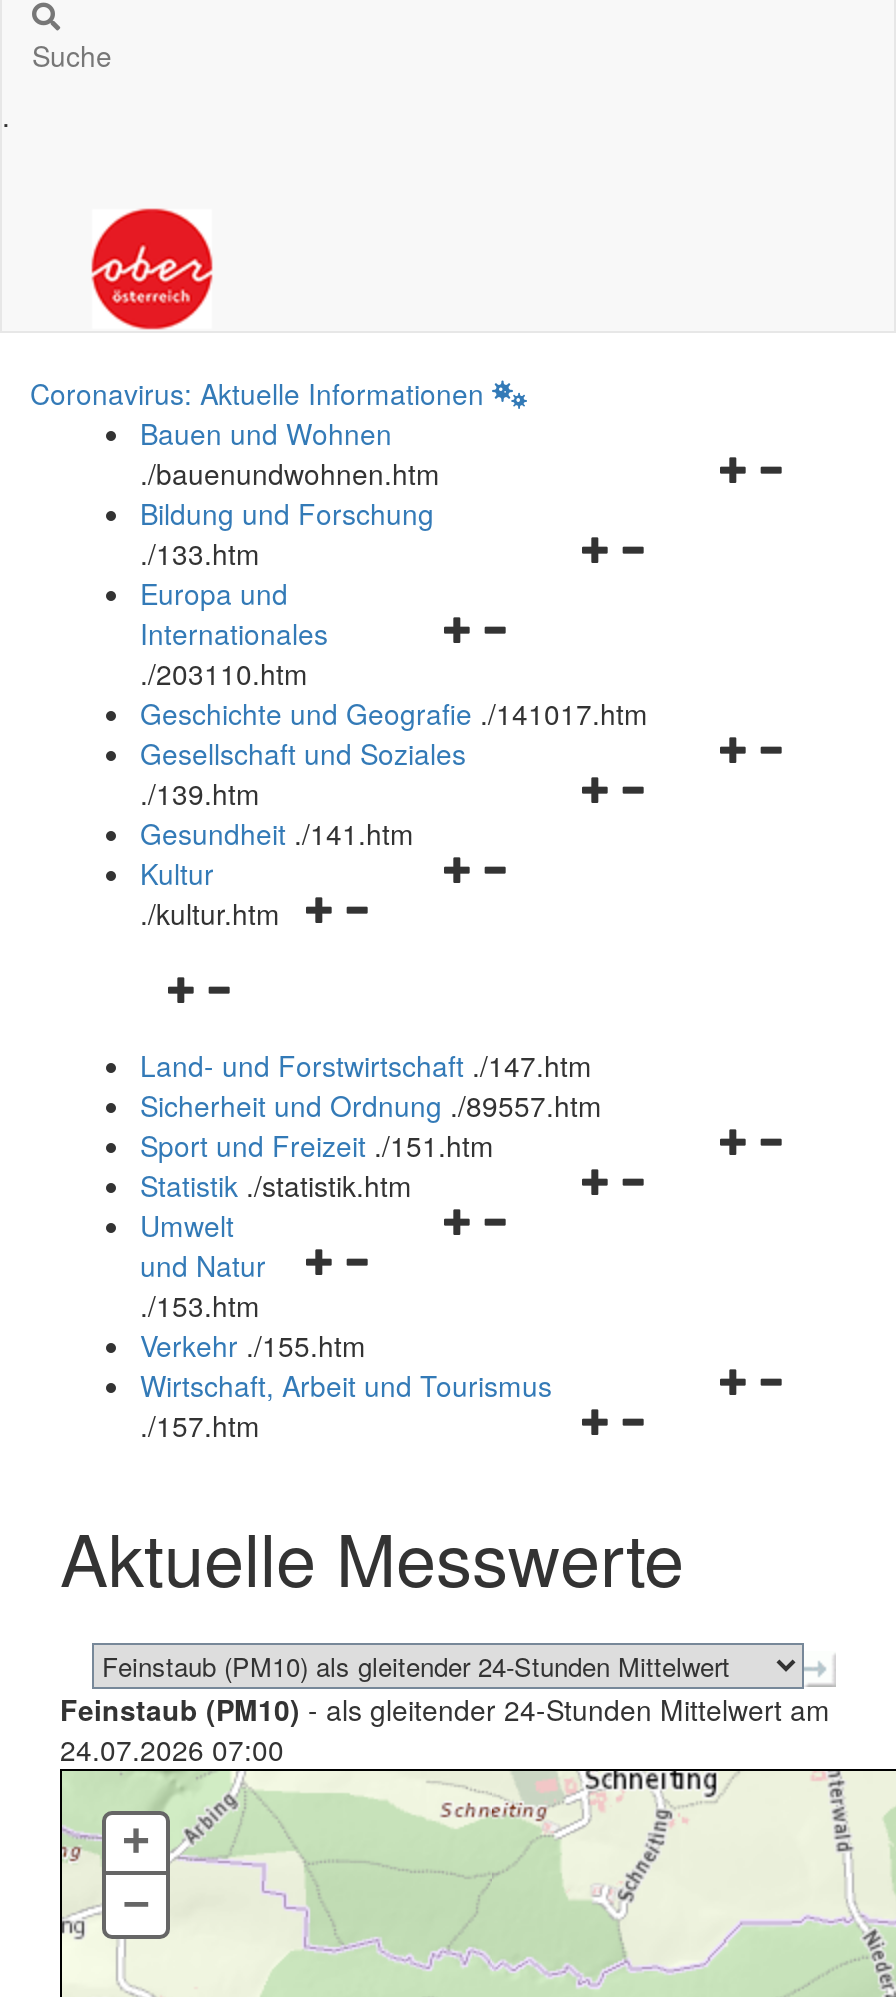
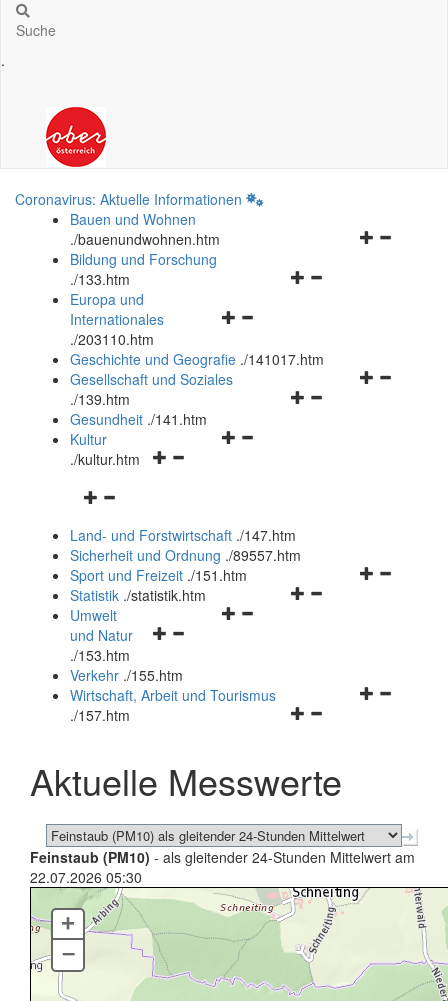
- 24.07.2026 07:00
+ 22.07.2026 05:30
